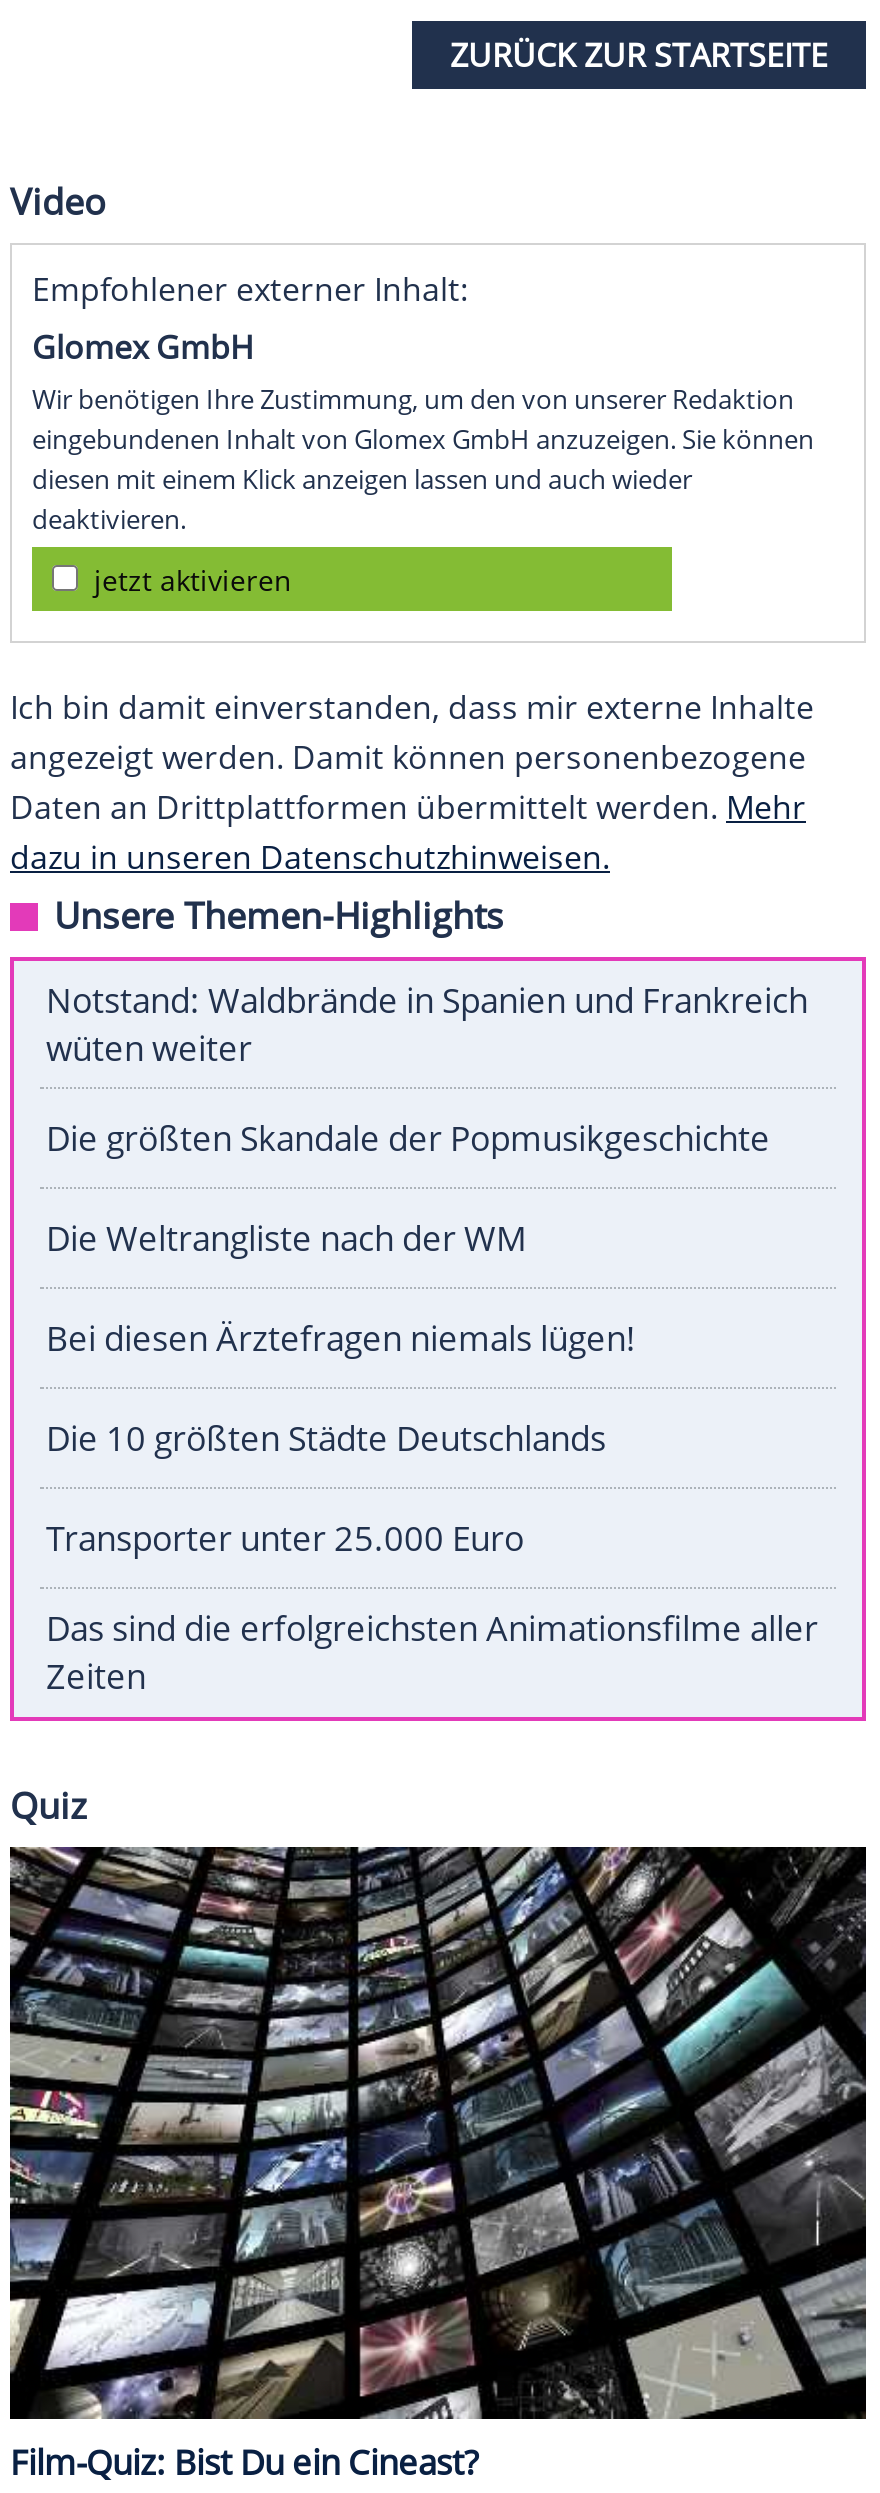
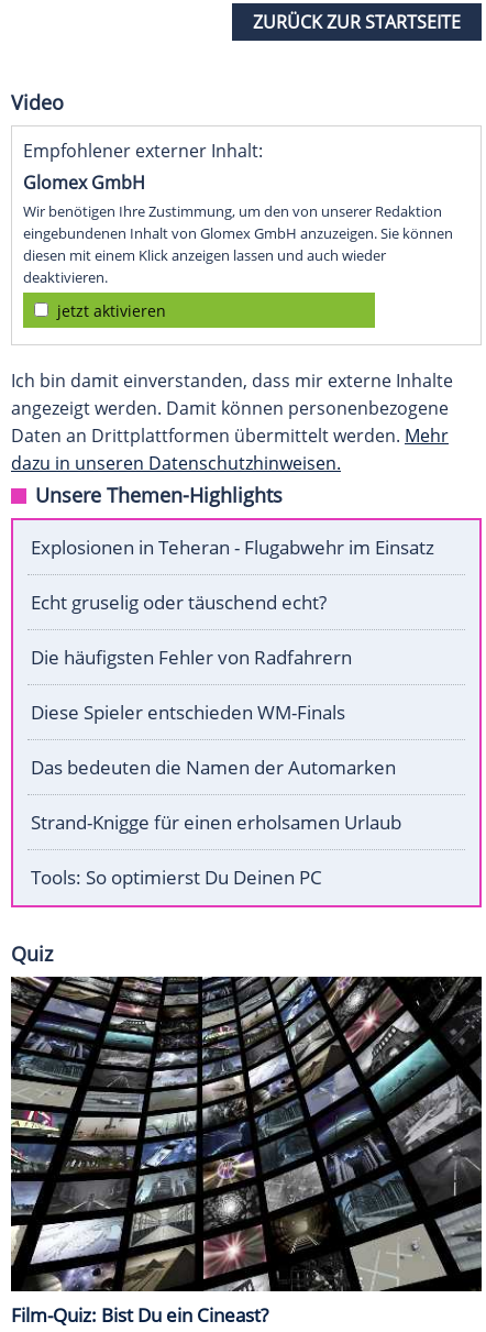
- Notstand: Waldbrände in Spanien und Frankreich
- wüten weiter
+ Explosionen in Teheran - Flugabwehr im Einsatz

- Die größten Skandale der Popmusikgeschichte
+ Echt gruselig oder täuschend echt?

- Die Weltrangliste nach der WM
+ Die häufigsten Fehler von Radfahrern

- Bei diesen Ärztefragen niemals lügen!
+ Diese Spieler entschieden WM-Finals

- Die 10 größten Städte Deutschlands
+ Das bedeuten die Namen der Automarken

- Transporter unter 25.000 Euro
+ Strand-Knigge für einen erholsamen Urlaub

- Das sind die erfolgreichsten Animationsfilme aller
- Zeiten
+ Tools: So optimierst Du Deinen PC
